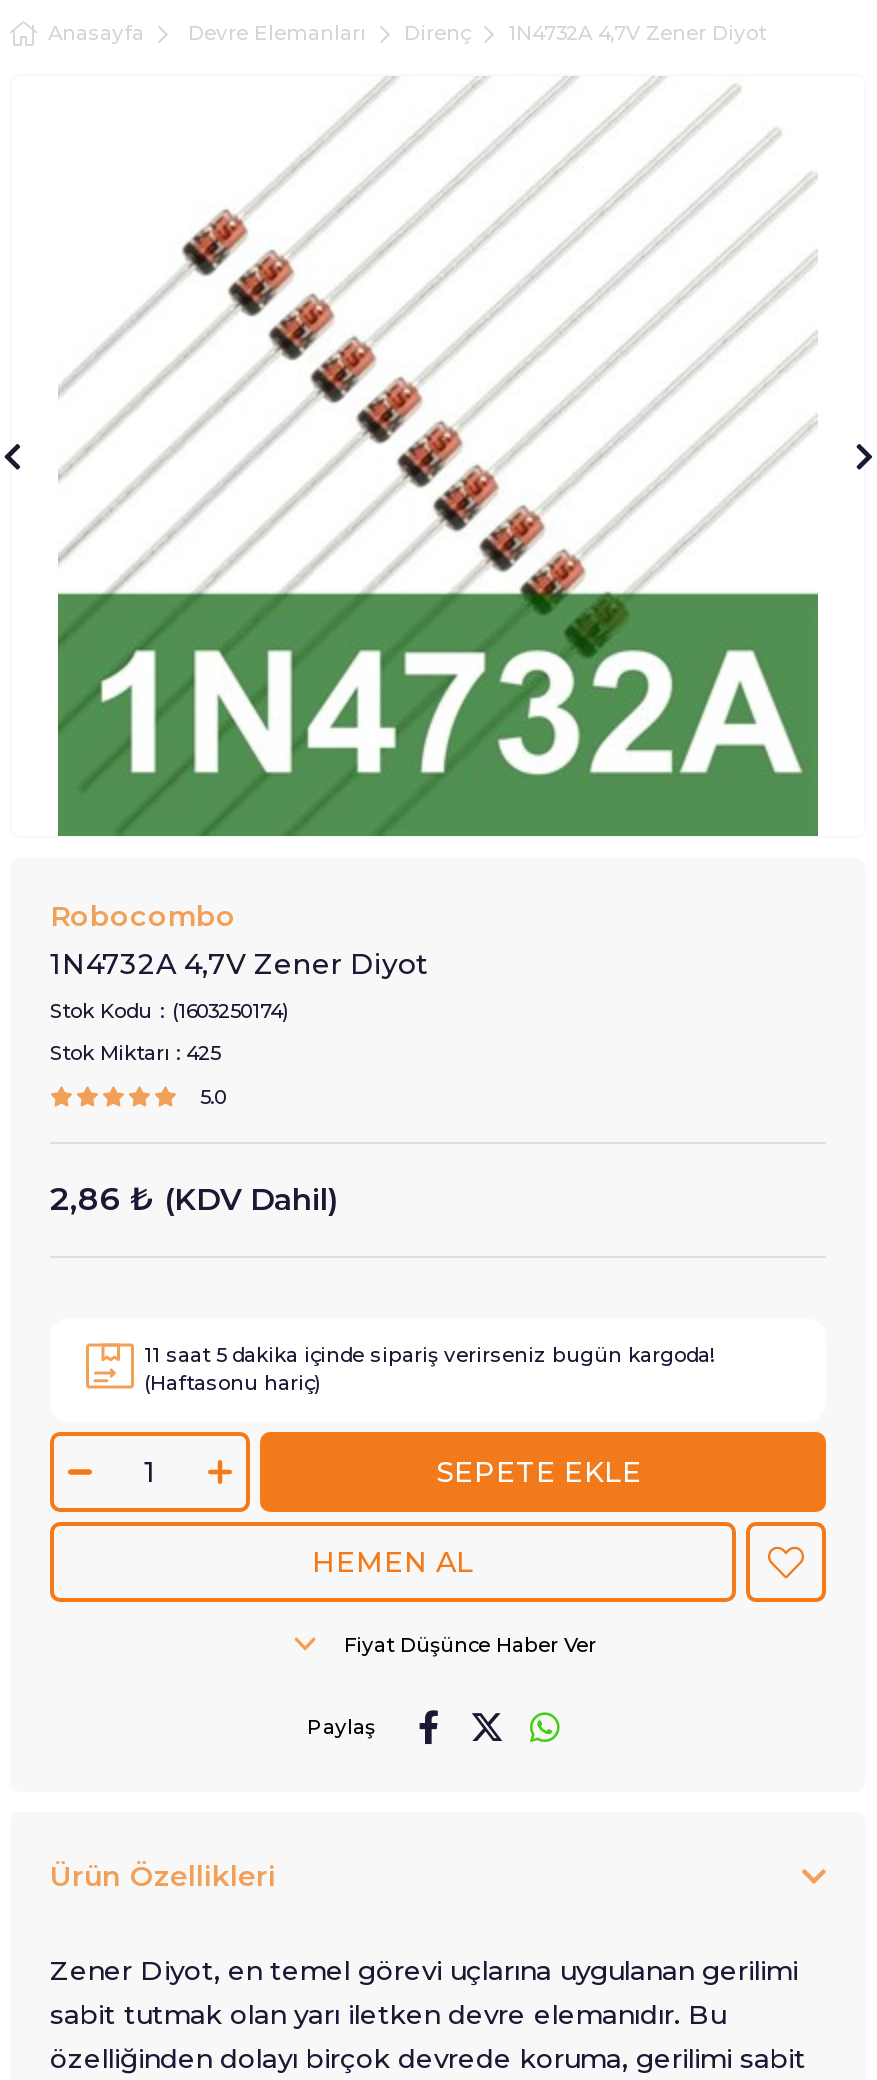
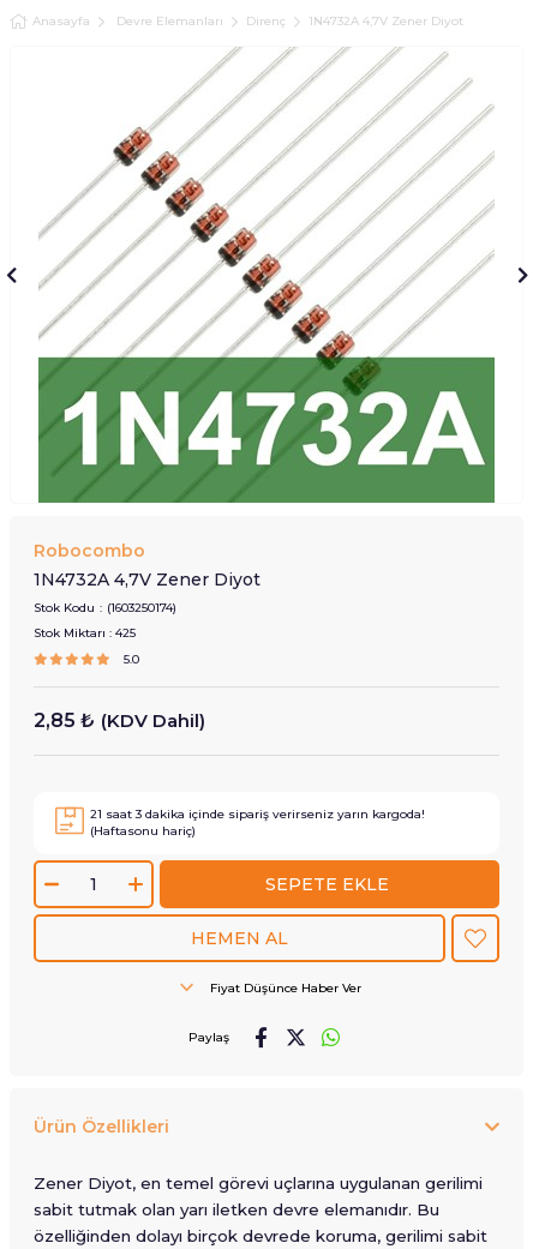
- 2,86 ₺ (KDV Dahil)
+ 2,85 ₺ (KDV Dahil)

- 11 saat 5 dakika içinde sipariş verirseniz bugün kargoda!
+ 21 saat 3 dakika içinde sipariş verirseniz yarın kargoda!
